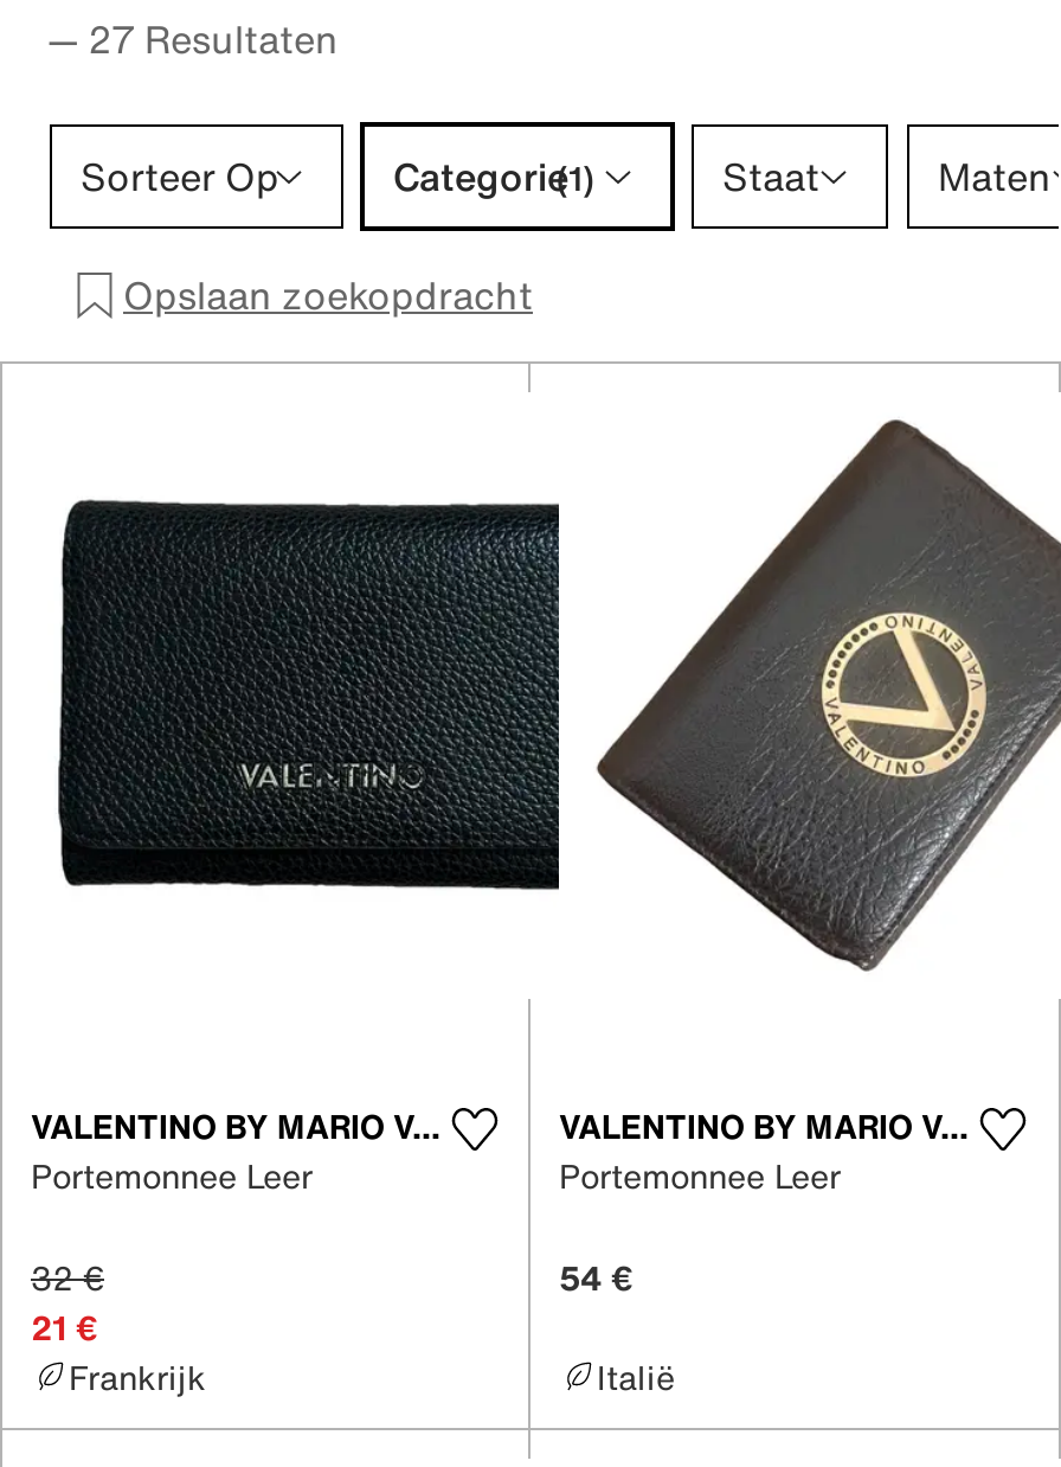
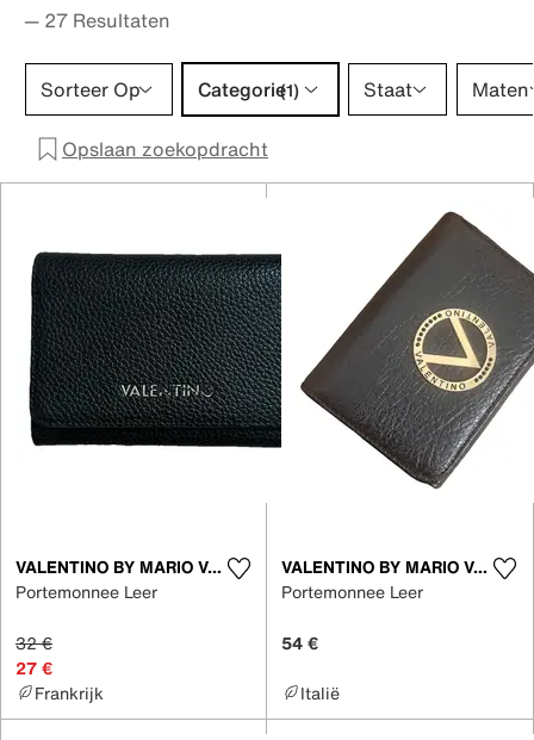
- 21 €
+ 27 €
